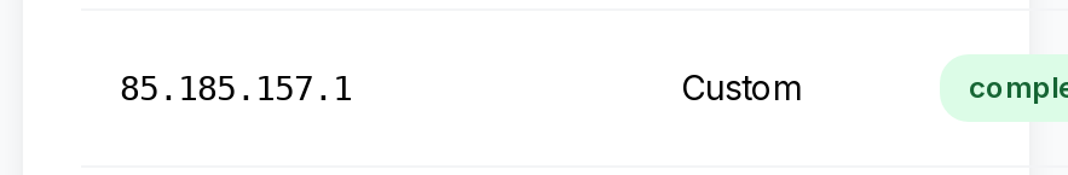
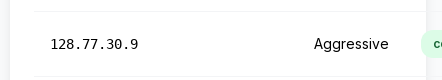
- 85.185.157.1
- Custom
+ 128.77.30.9
+ Aggressive
